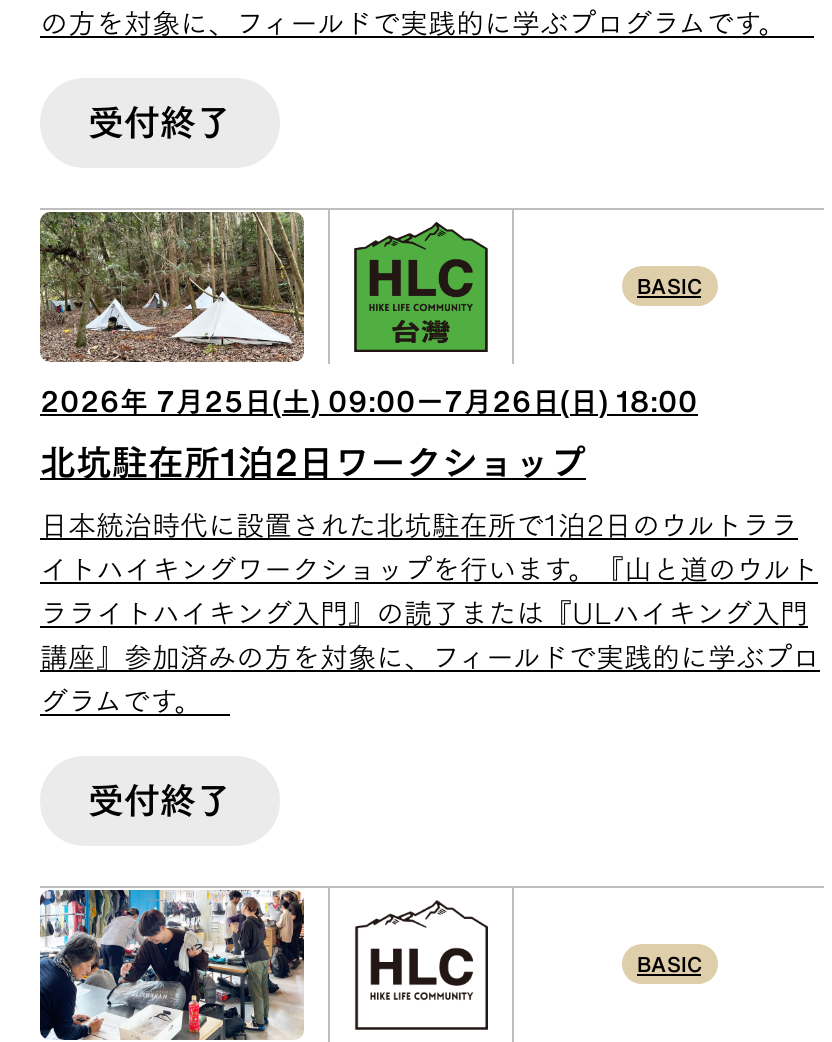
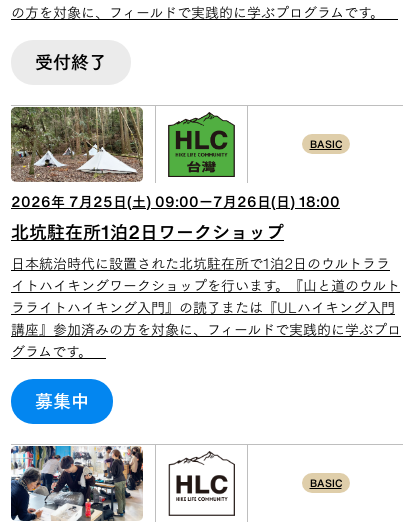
- 受付終了
+ 募集中
